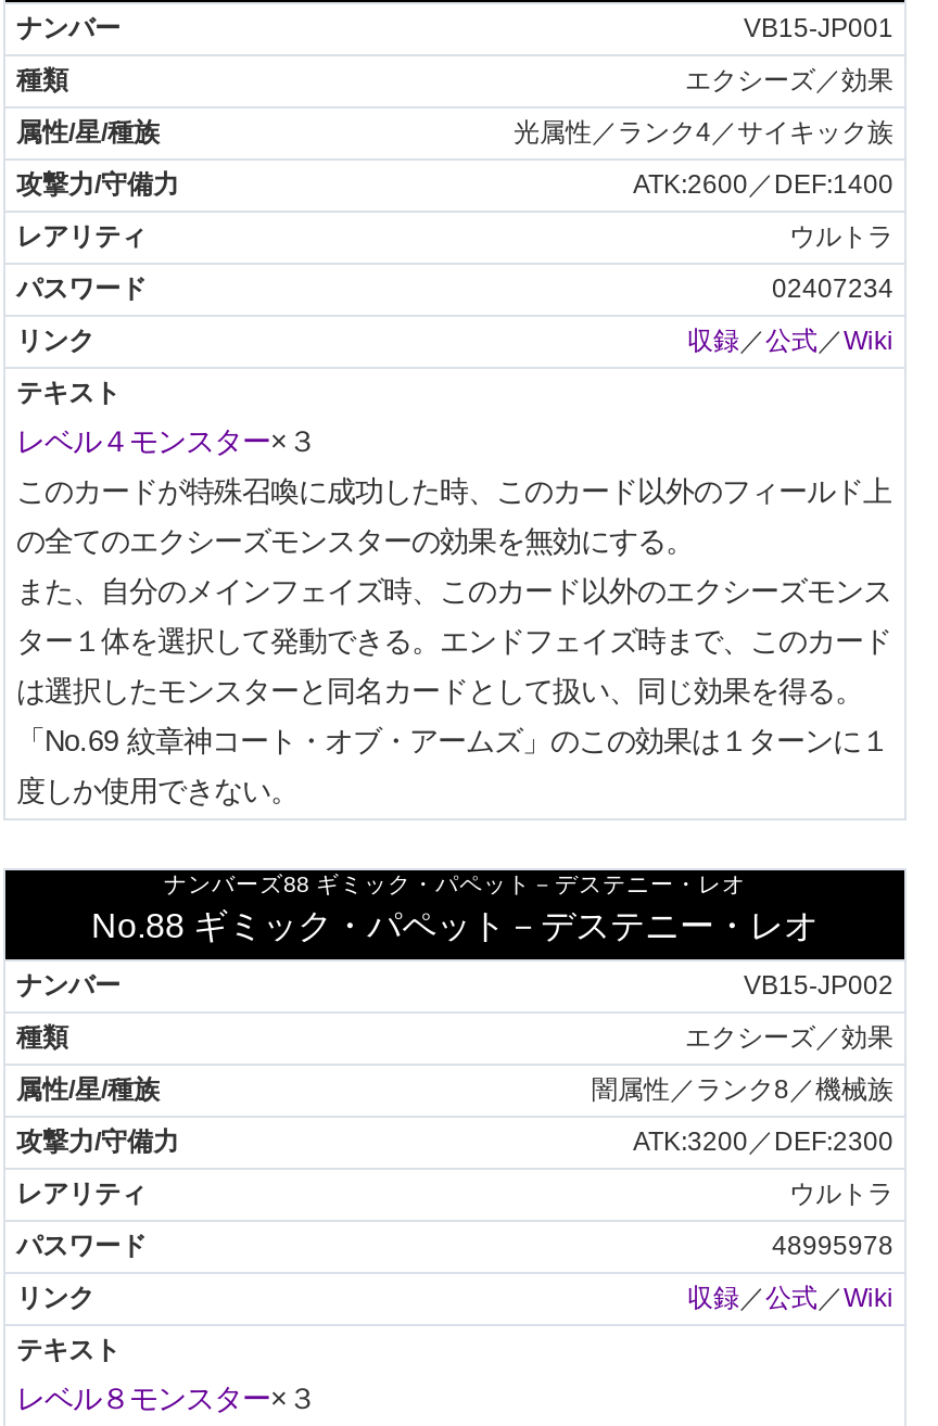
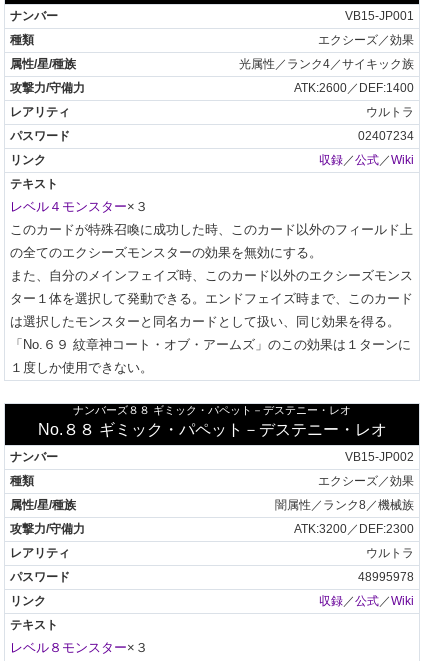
- 「No.69 紋章神コート・オブ・アームズ」のこの効果は１ターンに１
+ 「No.６９ 紋章神コート・オブ・アームズ」のこの効果は１ターンに

- 度しか使用できない。
+ １度しか使用できない。

- ナンバーズ88 ギミック・パペット－デステニー・レオ
- No.88 ギミック・パペット－デステニー・レオ
+ ナンバーズ８８ ギミック・パペット－デステニー・レオ
+ No.８８ ギミック・パペット－デステニー・レオ
